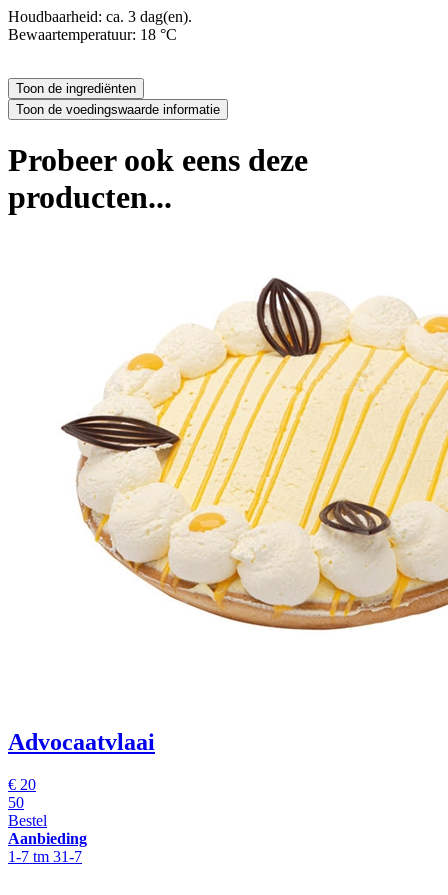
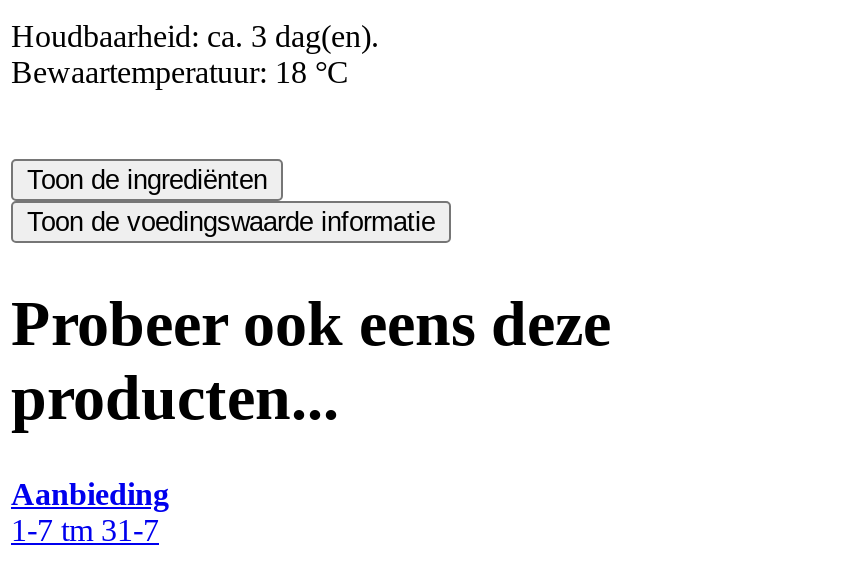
- [image]

- Advocaatvlaai
- € 20
- 50
- Bestel
